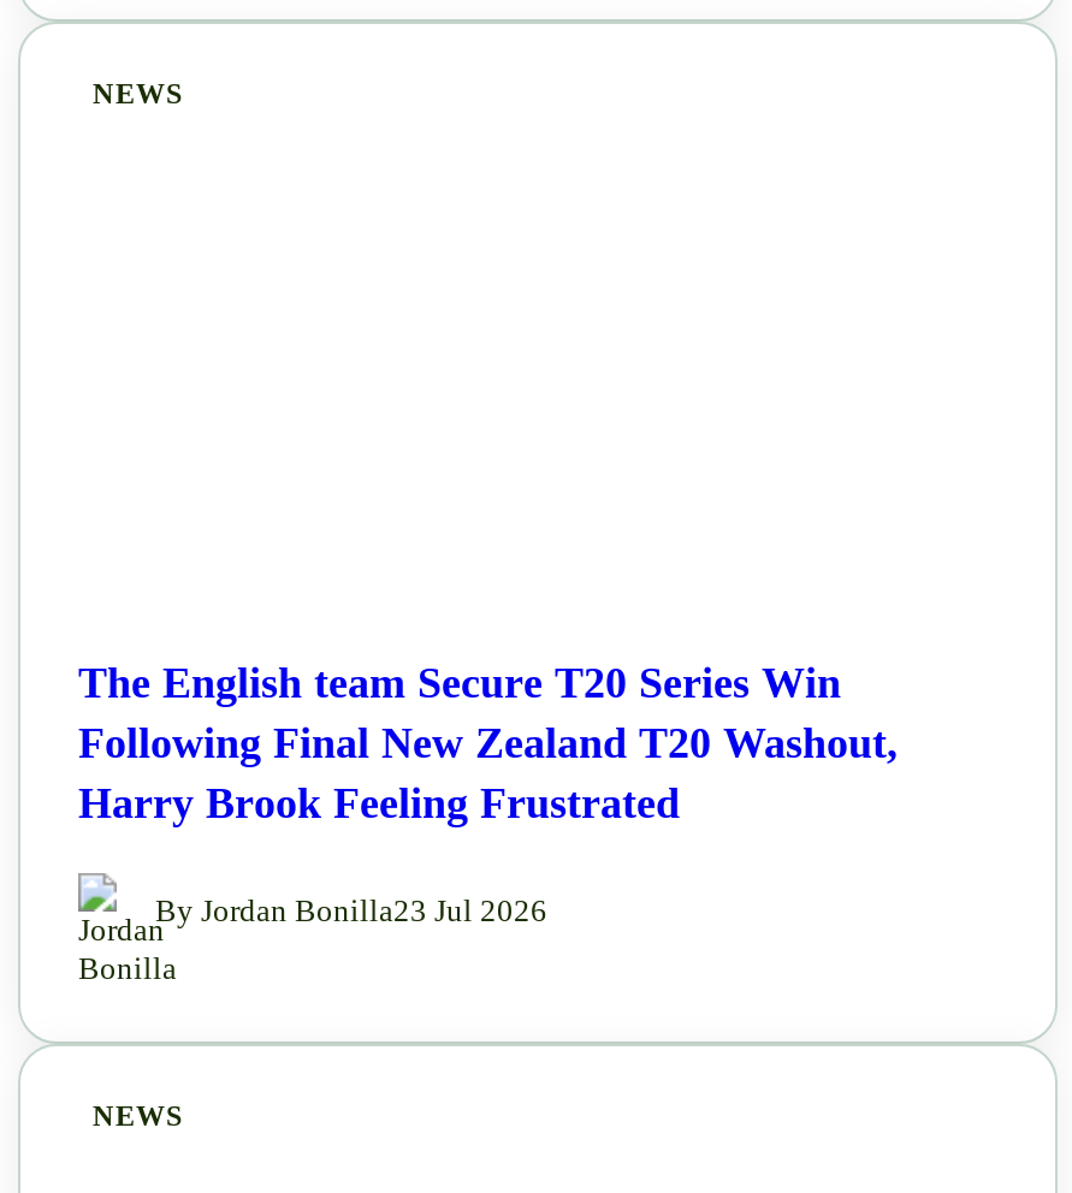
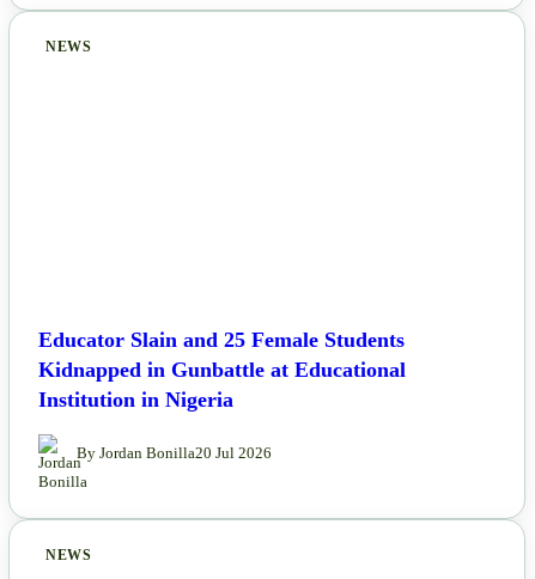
- The English team Secure T20 Series Win
- Following Final New Zealand T20 Washout,
- Harry Brook Feeling Frustrated
+ Educator Slain and 25 Female Students
+ Kidnapped in Gunbattle at Educational
+ Institution in Nigeria

- By Jordan Bonilla23 Jul 2026
+ By Jordan Bonilla20 Jul 2026
